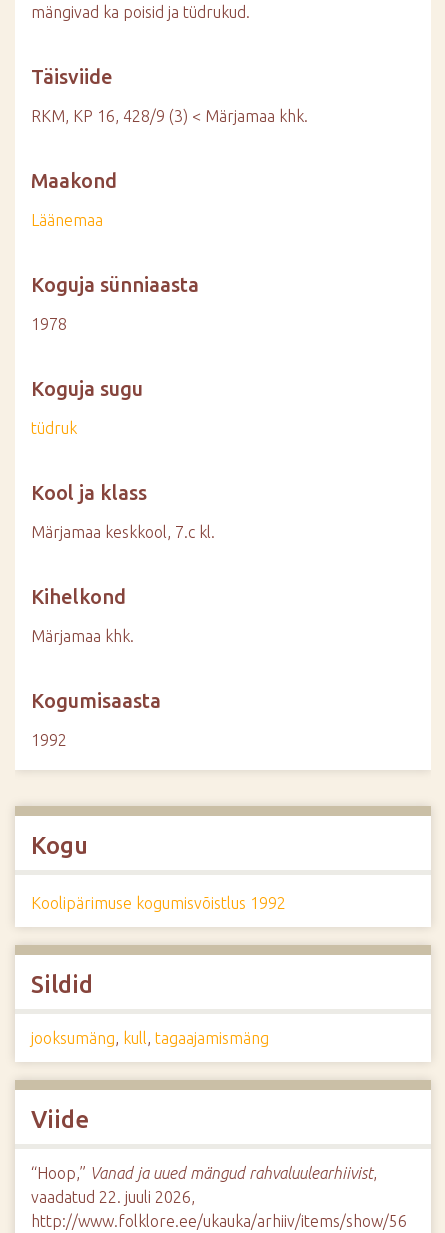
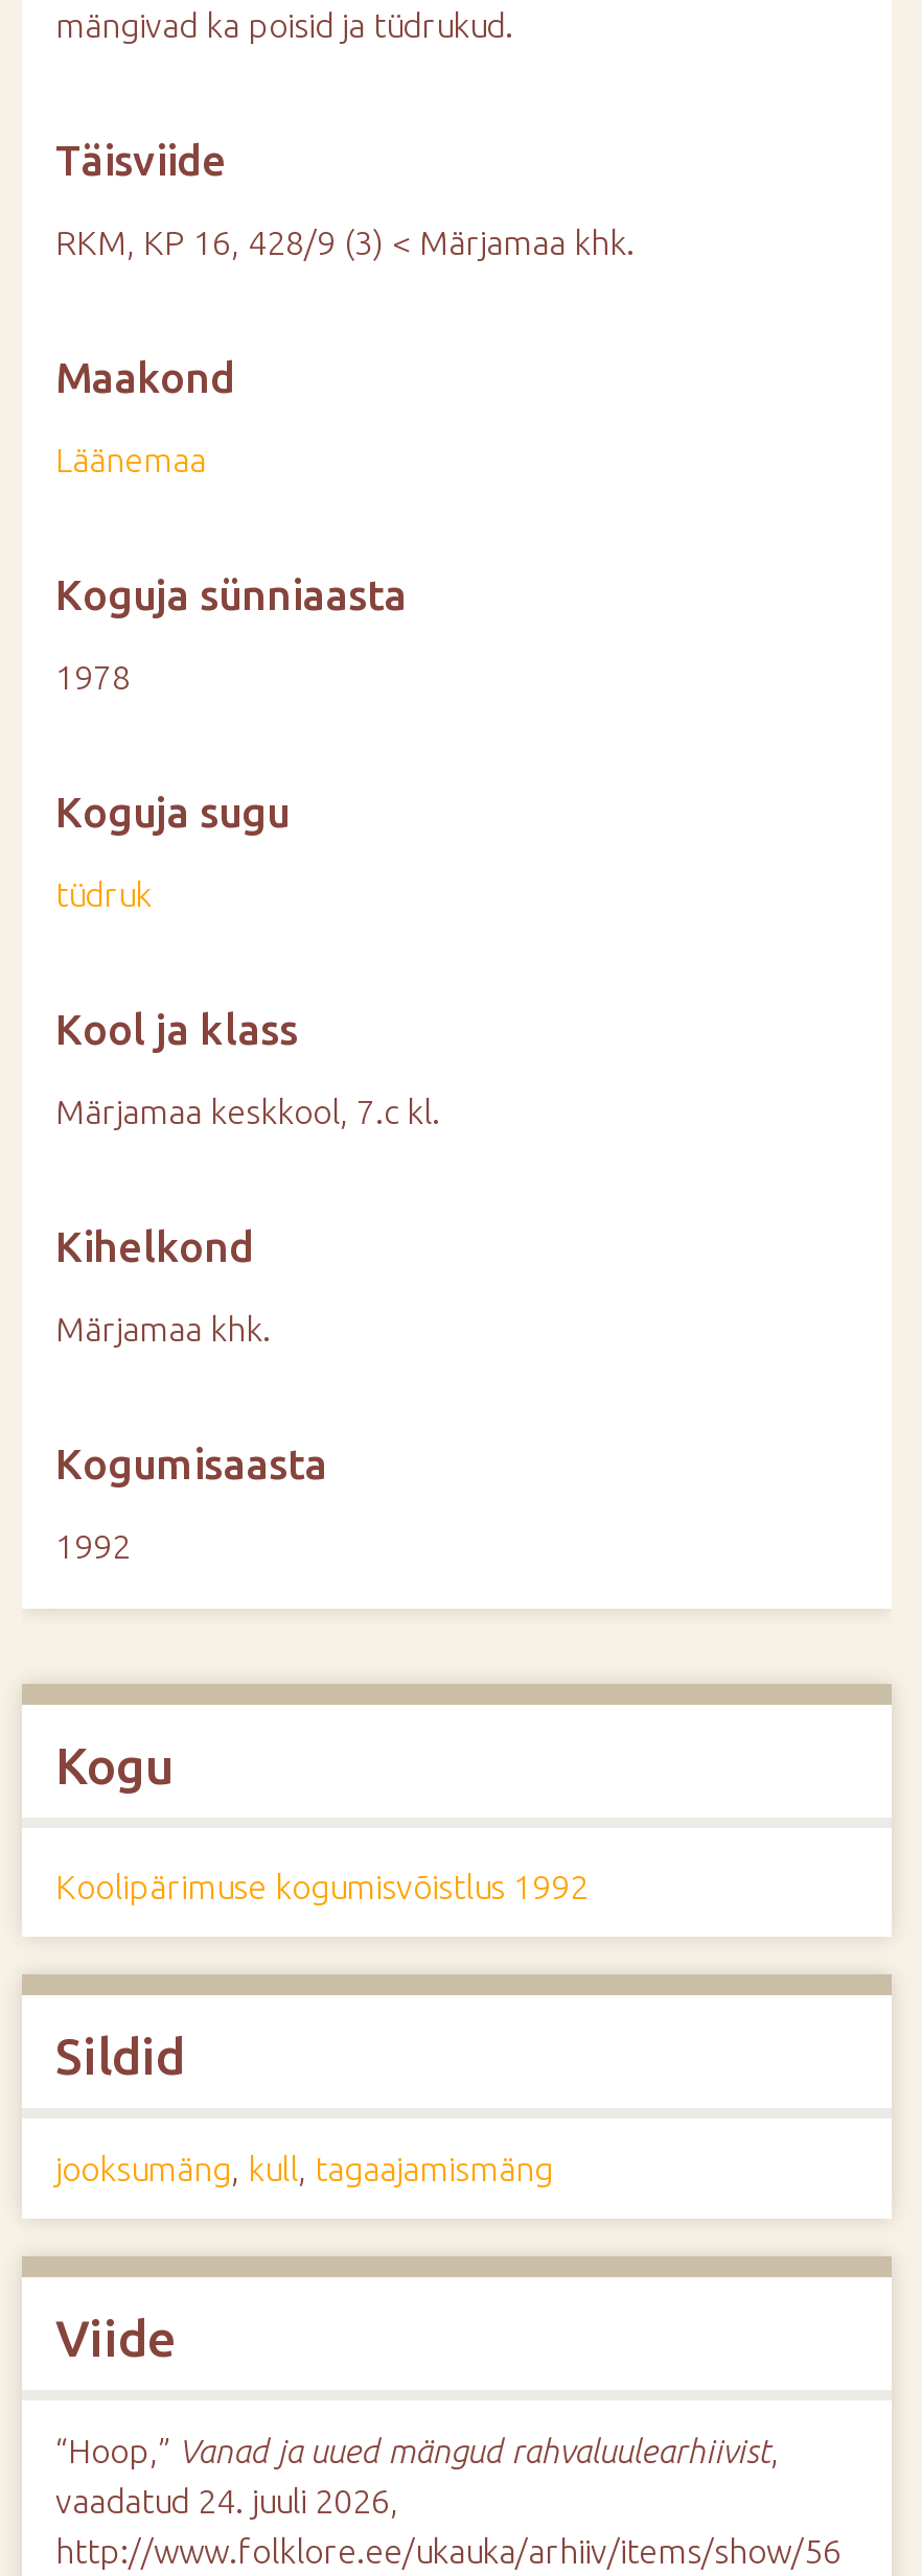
- vaadatud 22. juuli 2026,
+ vaadatud 24. juuli 2026,
